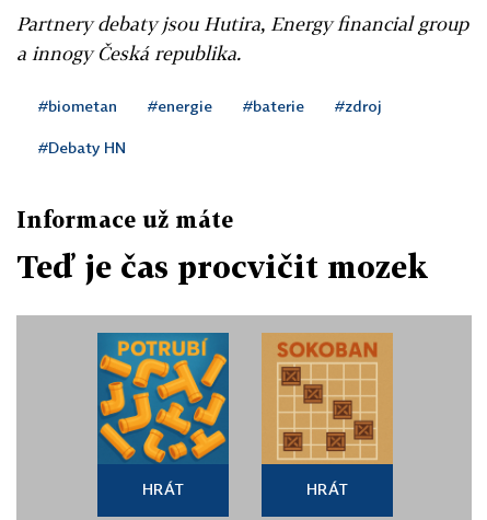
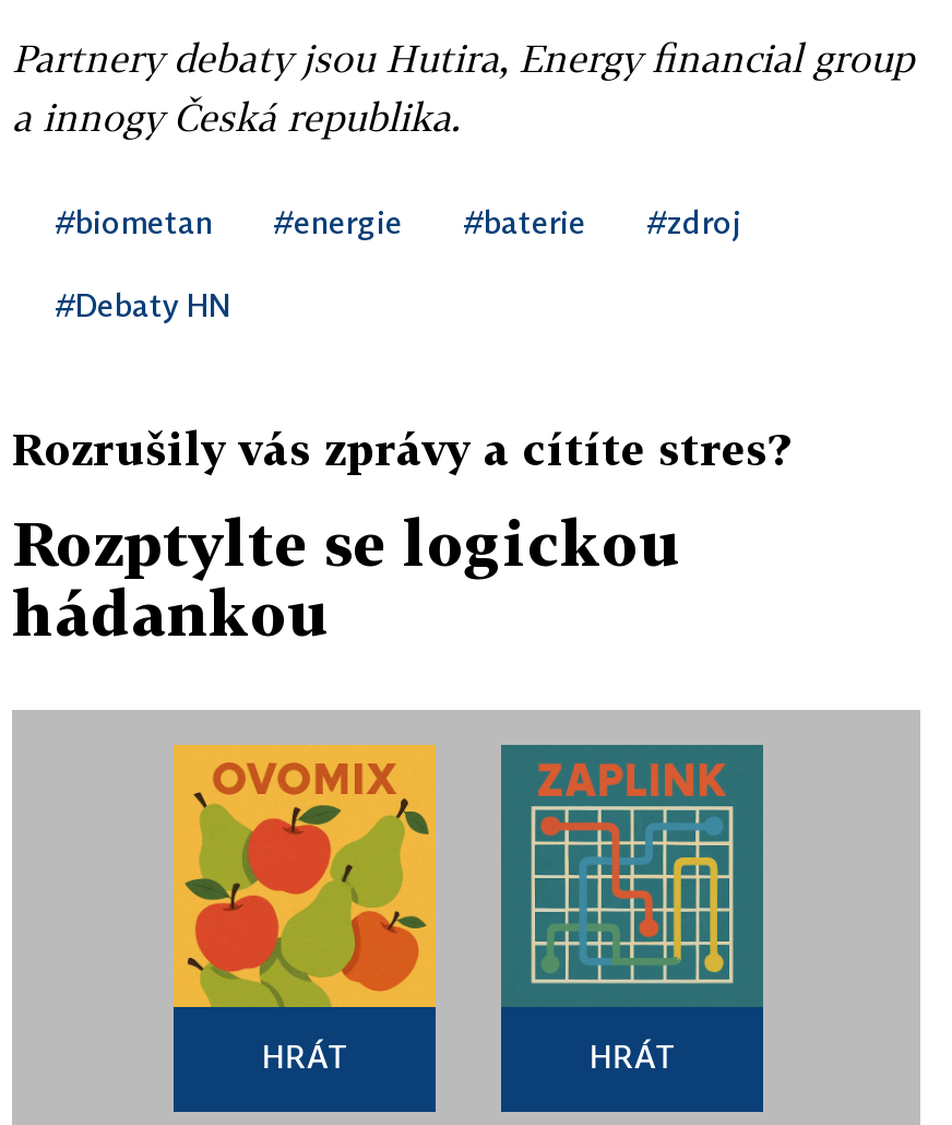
- Informace už máte
+ Rozrušily vás zprávy a cítíte stres?

- Teď je čas procvičit mozek
+ Rozptylte se logickou
+ hádankou

- [image]
+ [image]

- [image]
+ [image]
